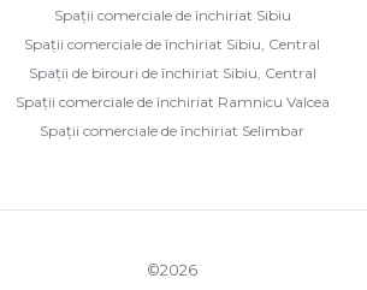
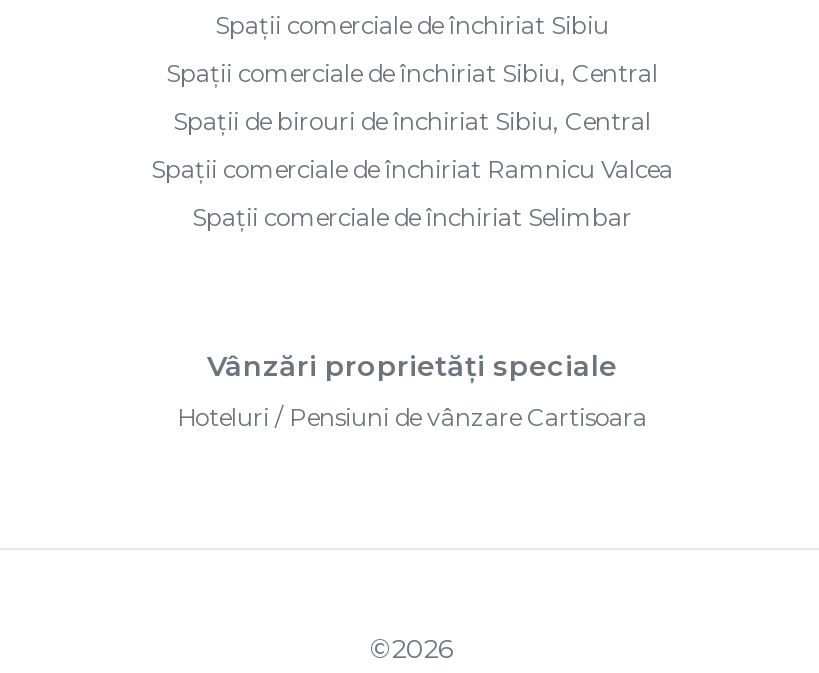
+ Vânzări proprietăți speciale
+ Hoteluri / Pensiuni de vânzare Cartisoara
